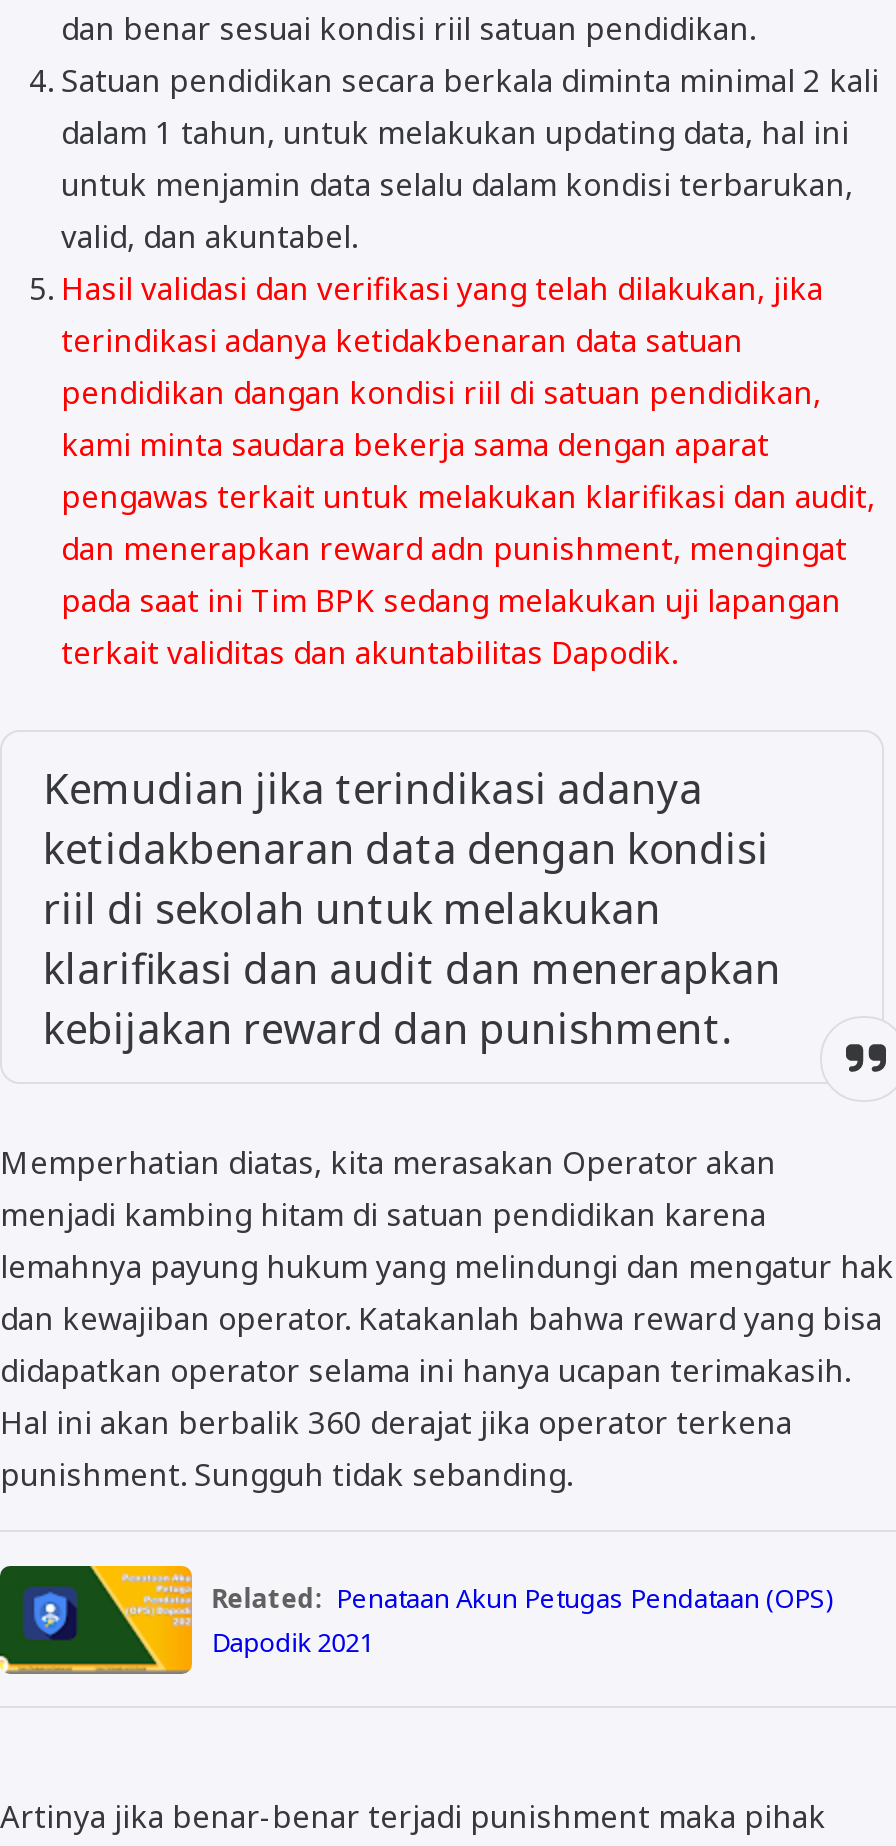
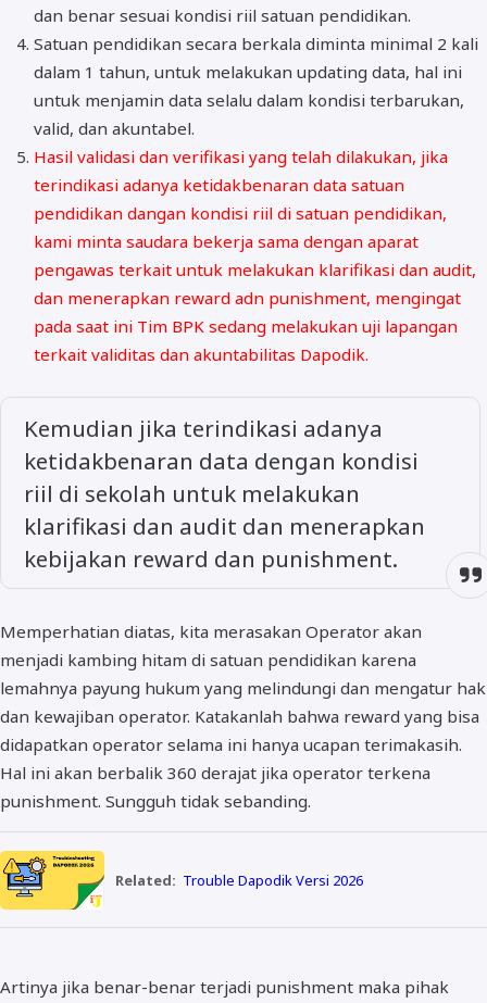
- [image]
- Related: Penataan Akun Petugas Pendataan (OPS)
- Dapodik 2021
+ [image]
+ Related: Trouble Dapodik Versi 2026
